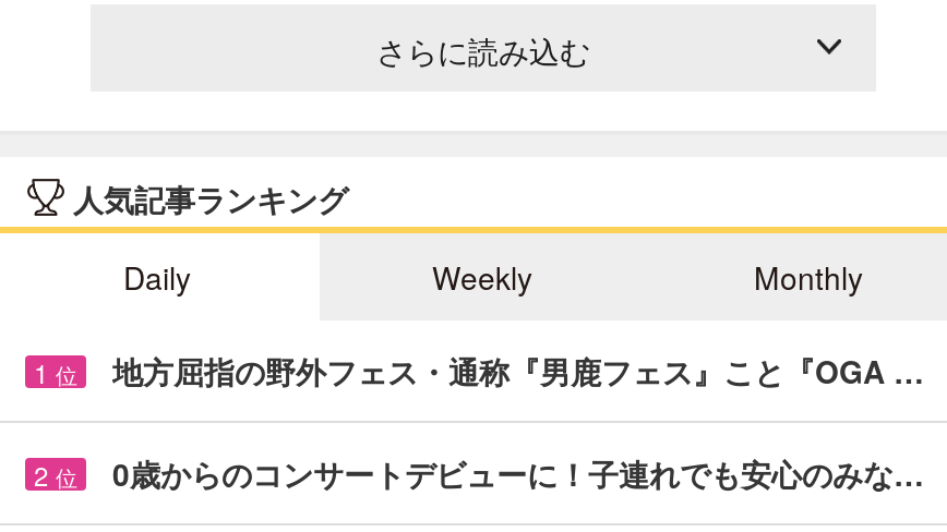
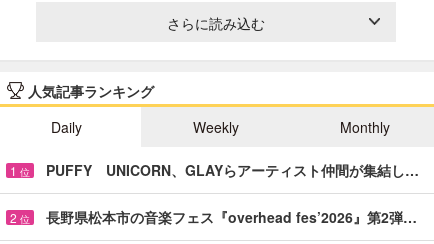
- 地方屈指の野外フェス・通称『男鹿フェス』こと『OGA …
+ PUFFY UNICORN、GLAYらアーティスト仲間が集結し…

- 0歳からのコンサートデビューに！子連れでも安心のみな…
+ 長野県松本市の音楽フェス『overhead fes’2026』第2弾…
